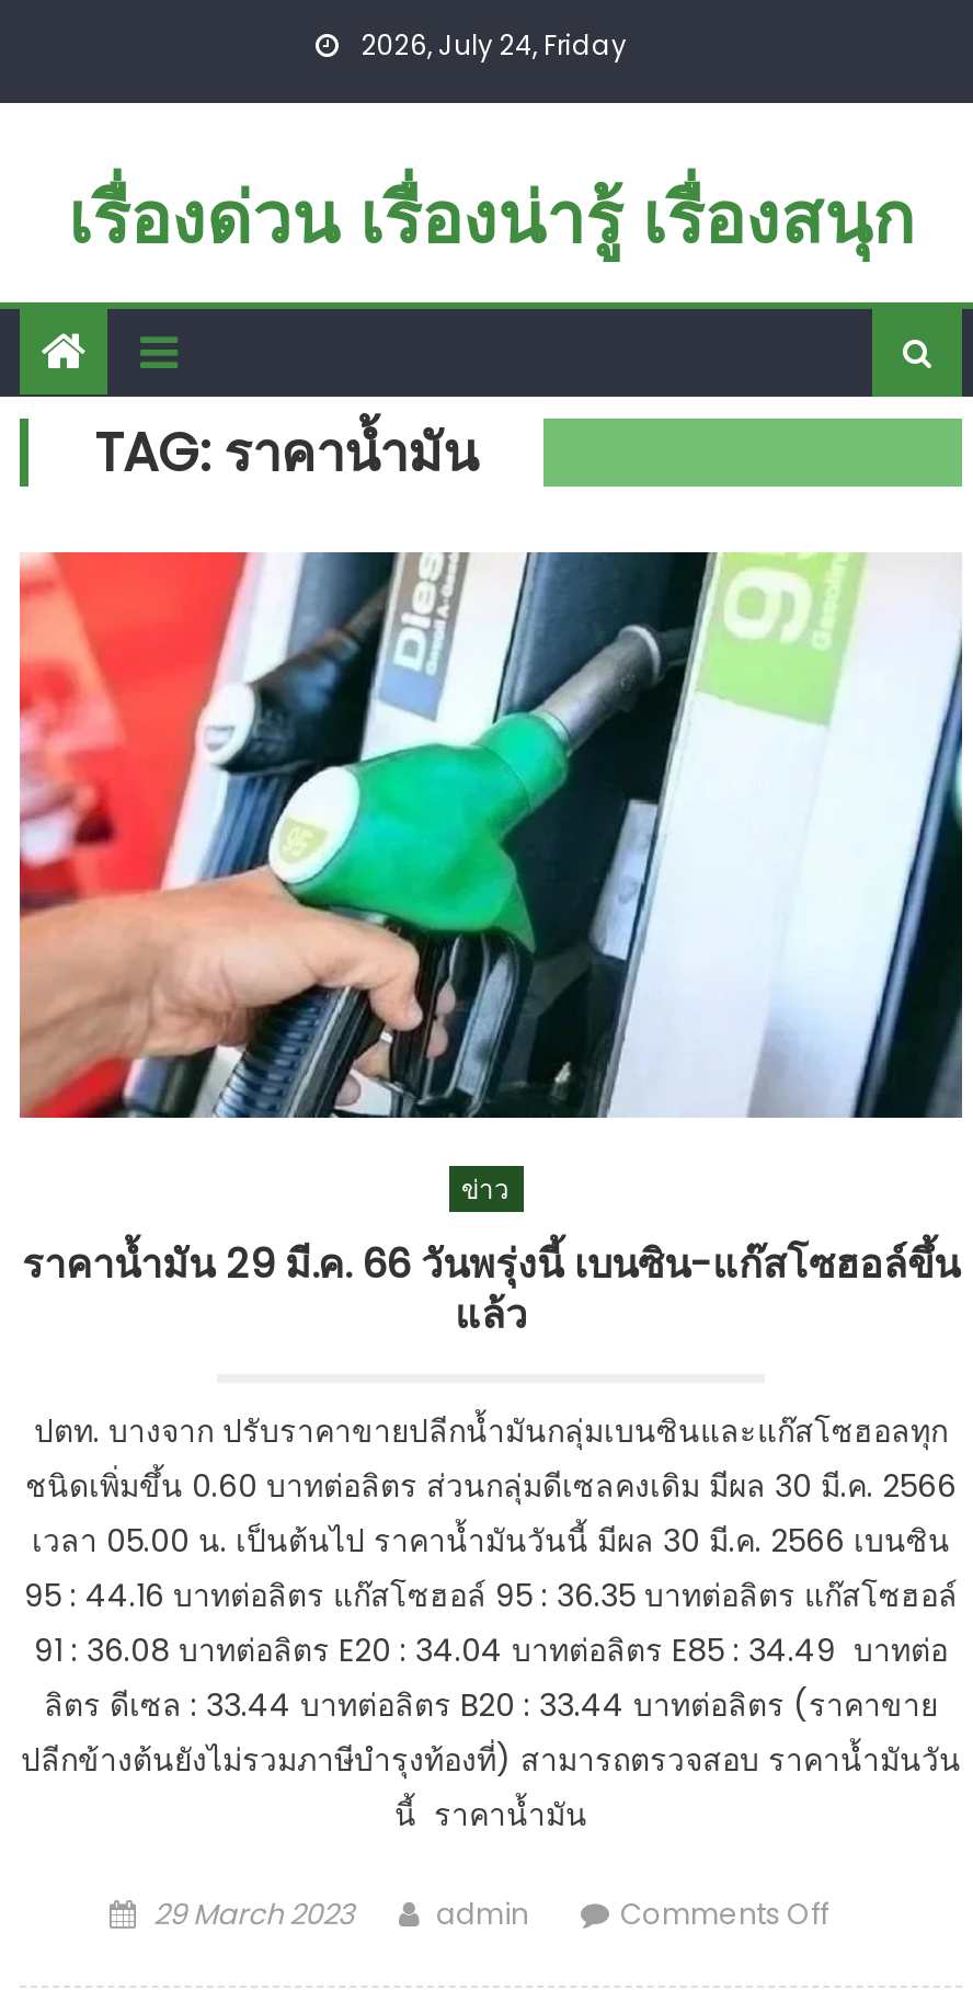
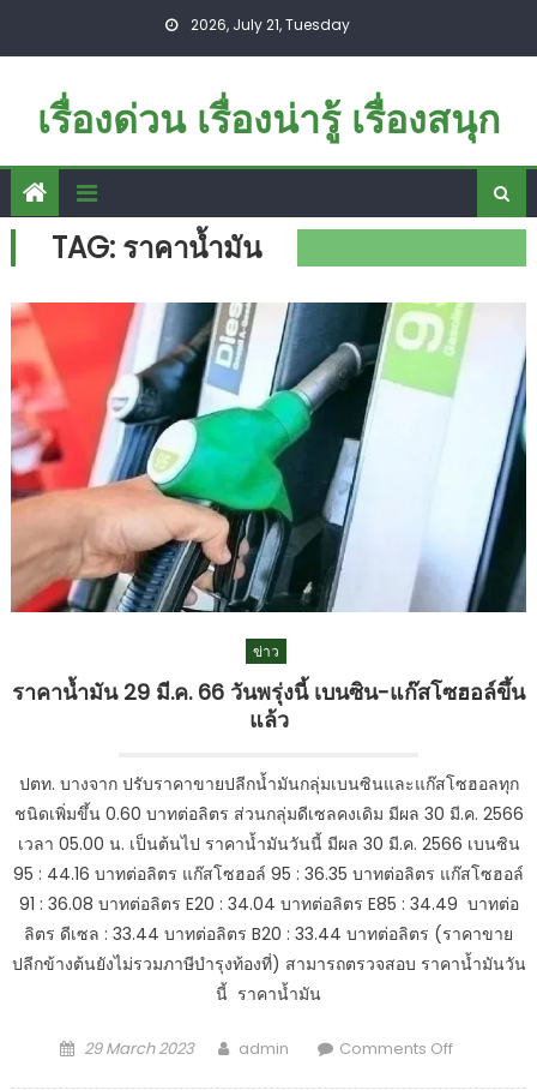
- 2026, July 24, Friday
+ 2026, July 21, Tuesday
